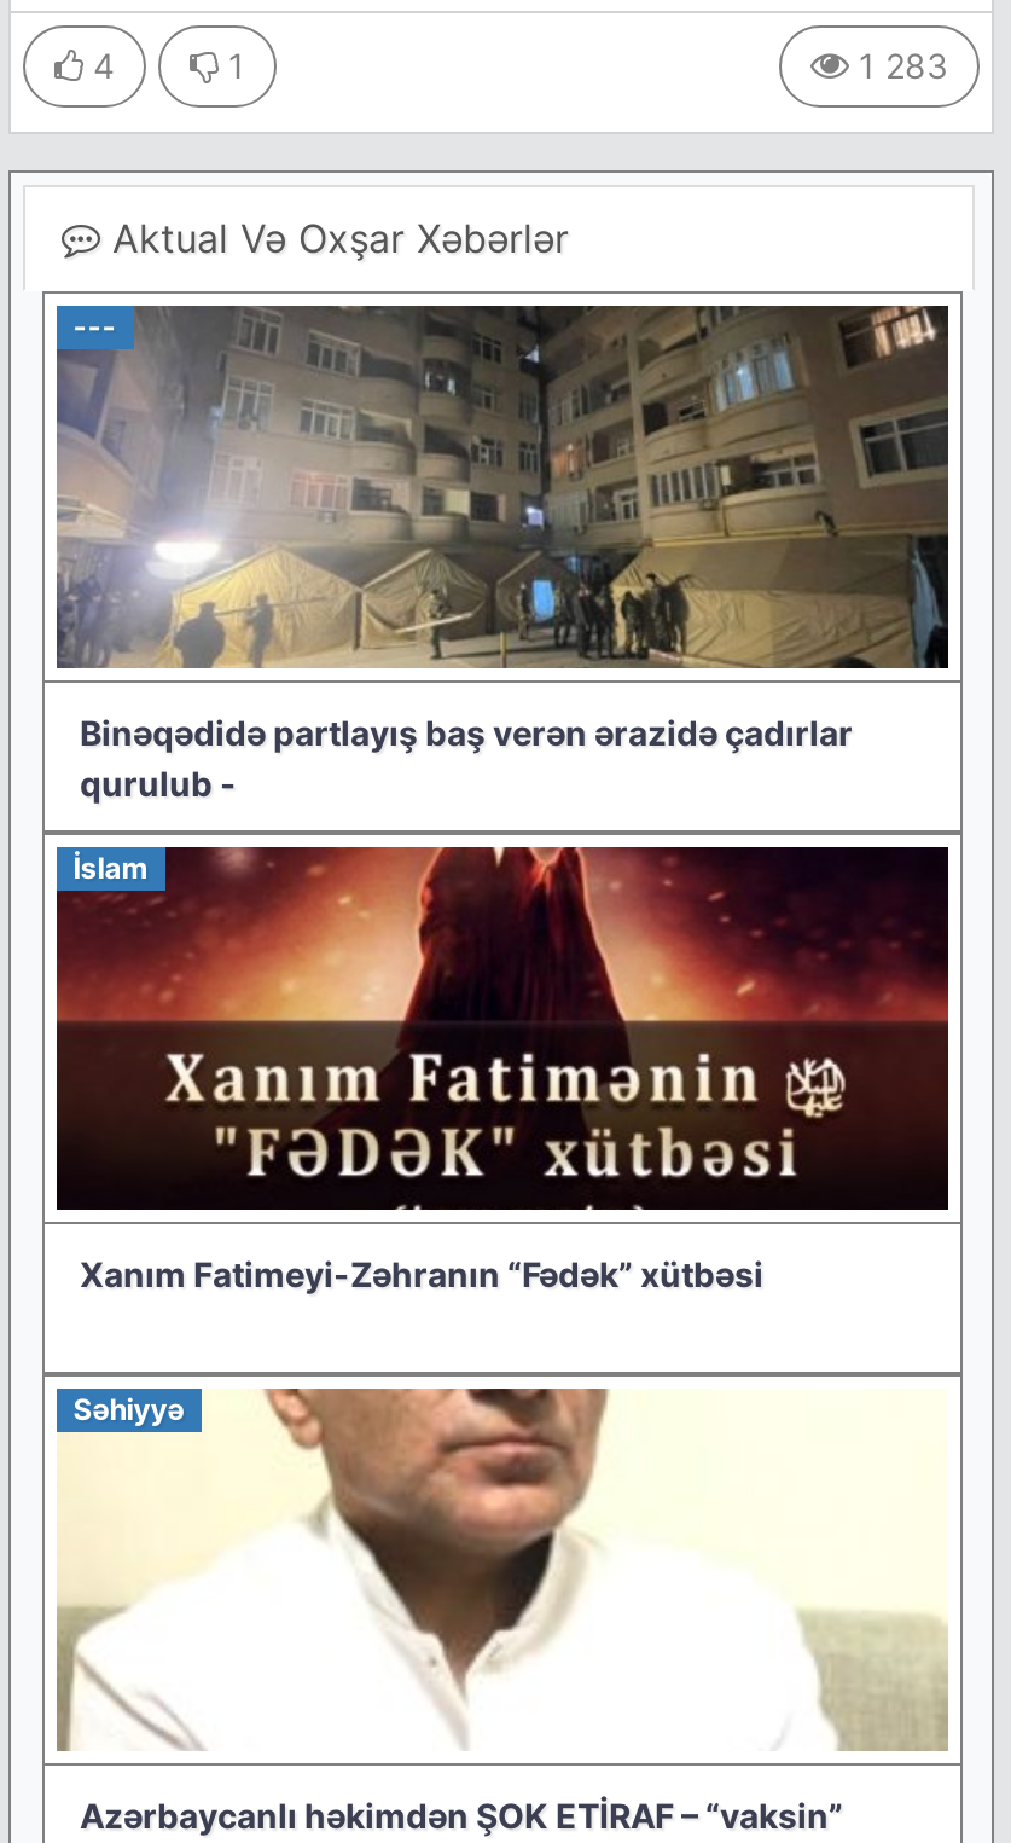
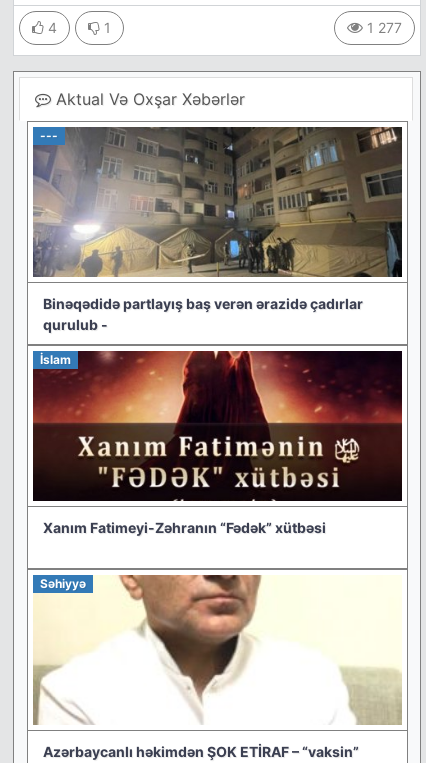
- 1 283
+ 1 277
